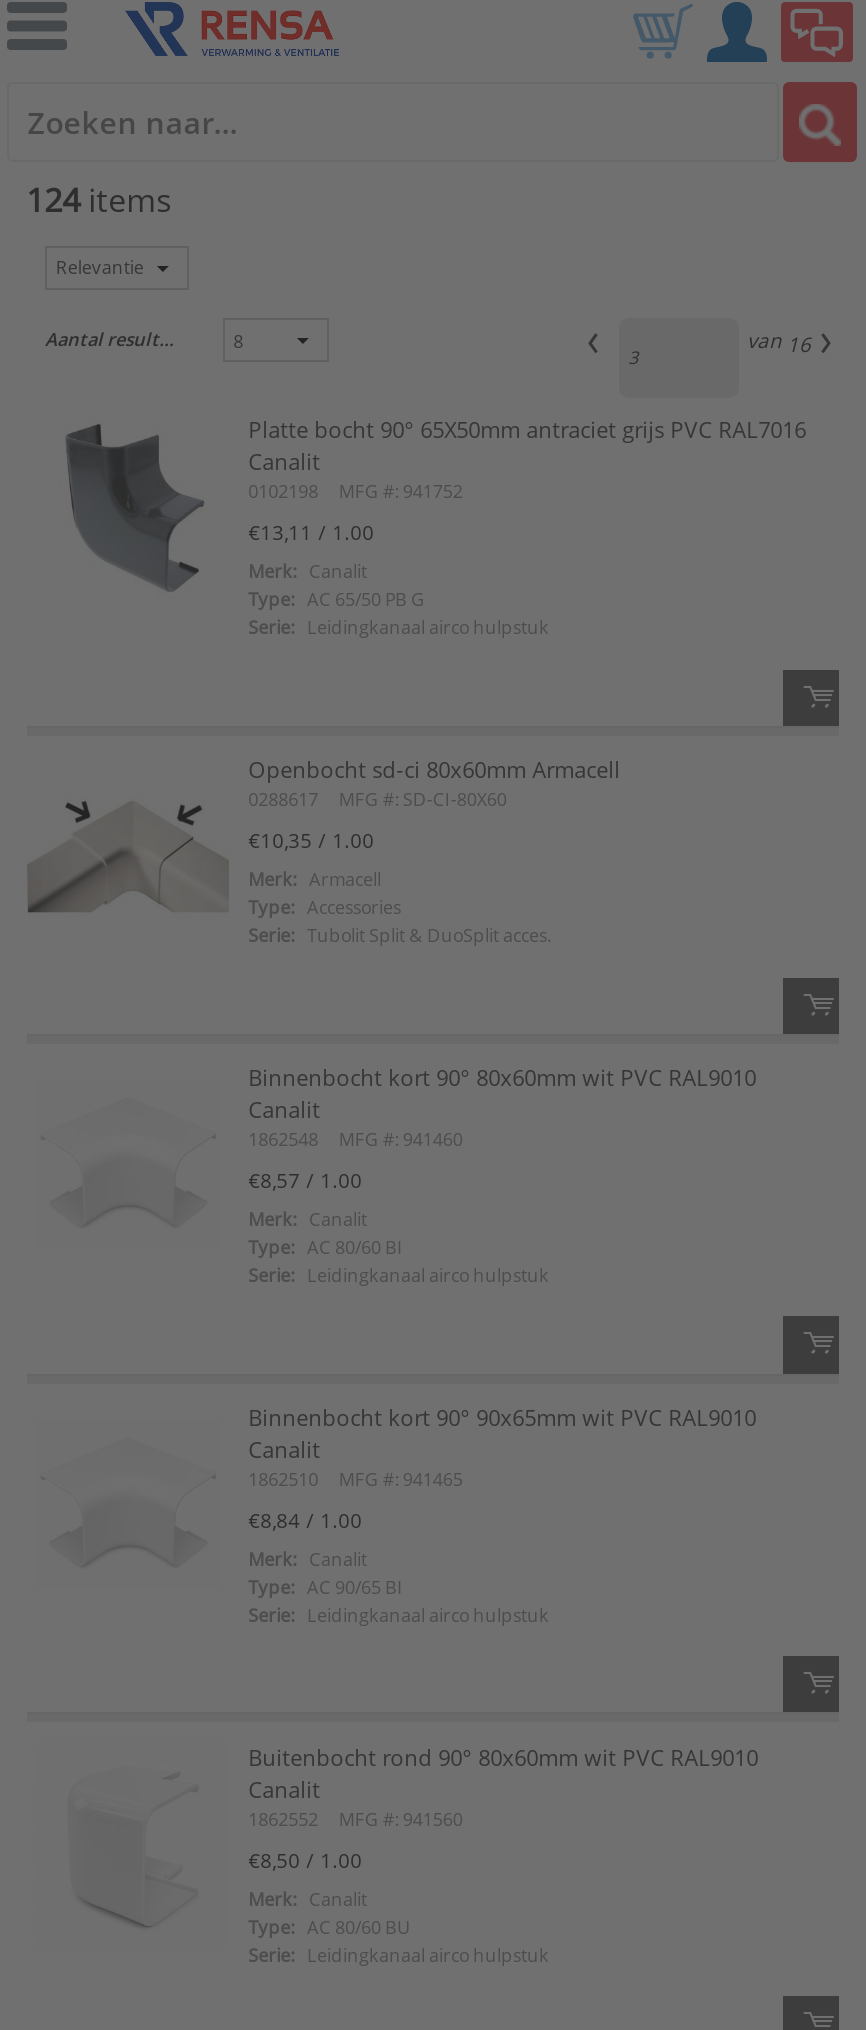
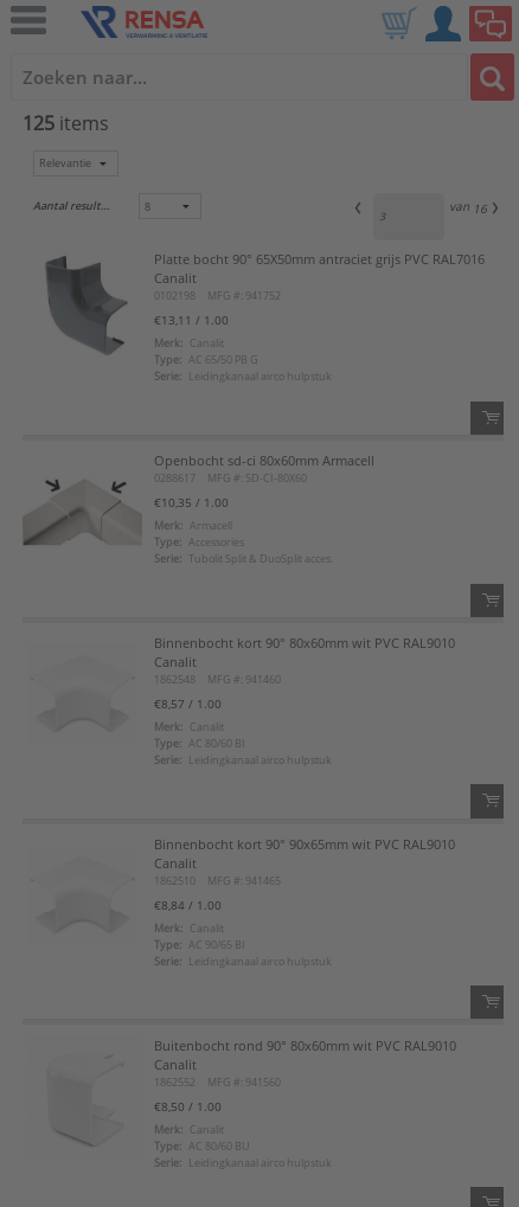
- 124 items
+ 125 items
